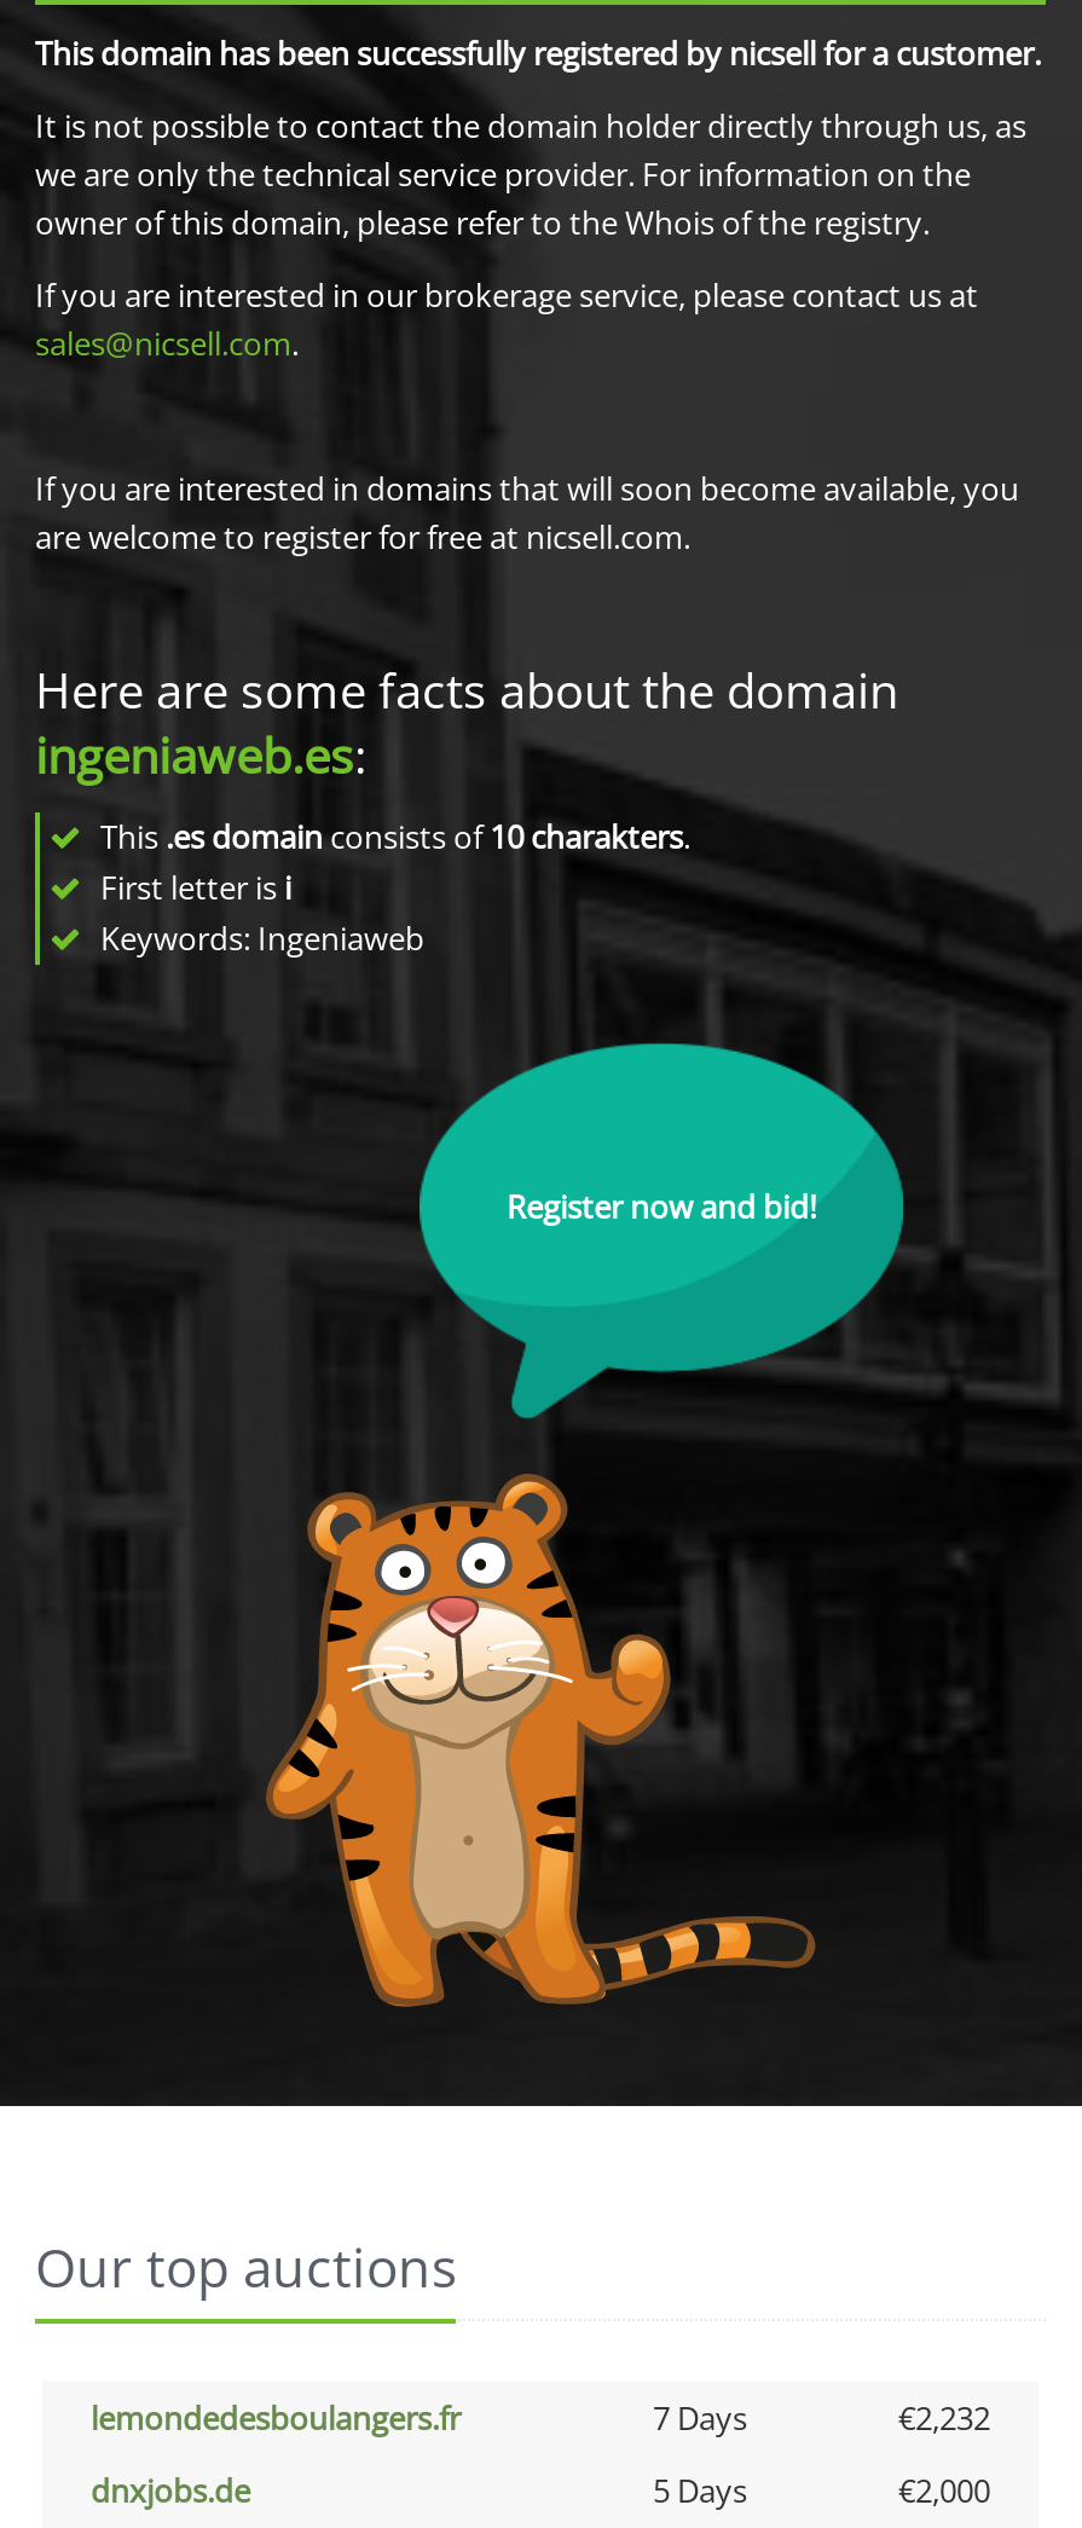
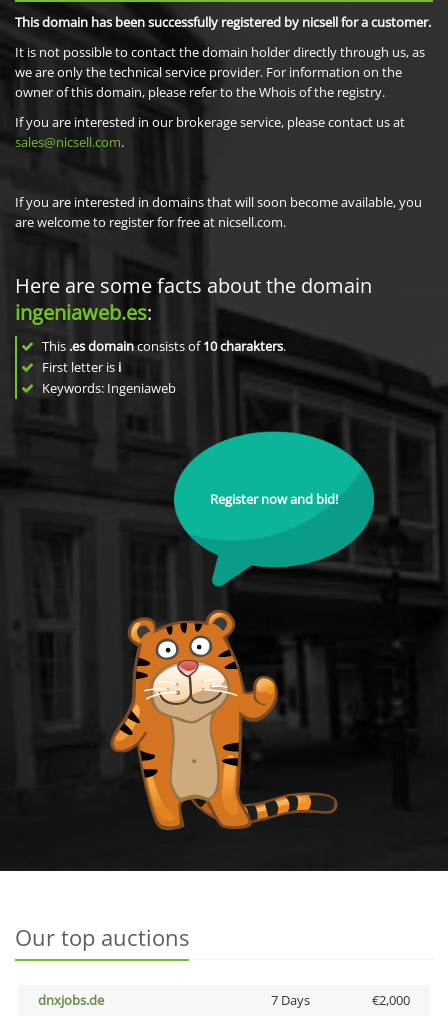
- lemondedesboulangers.fr
- 7 Days
- €2,232

- 5 Days
+ 7 Days
